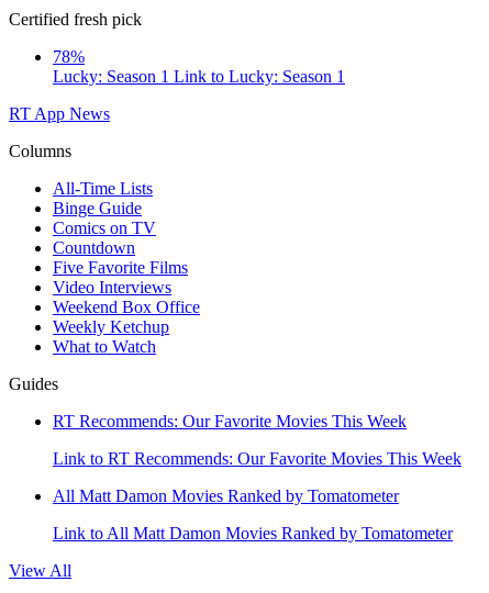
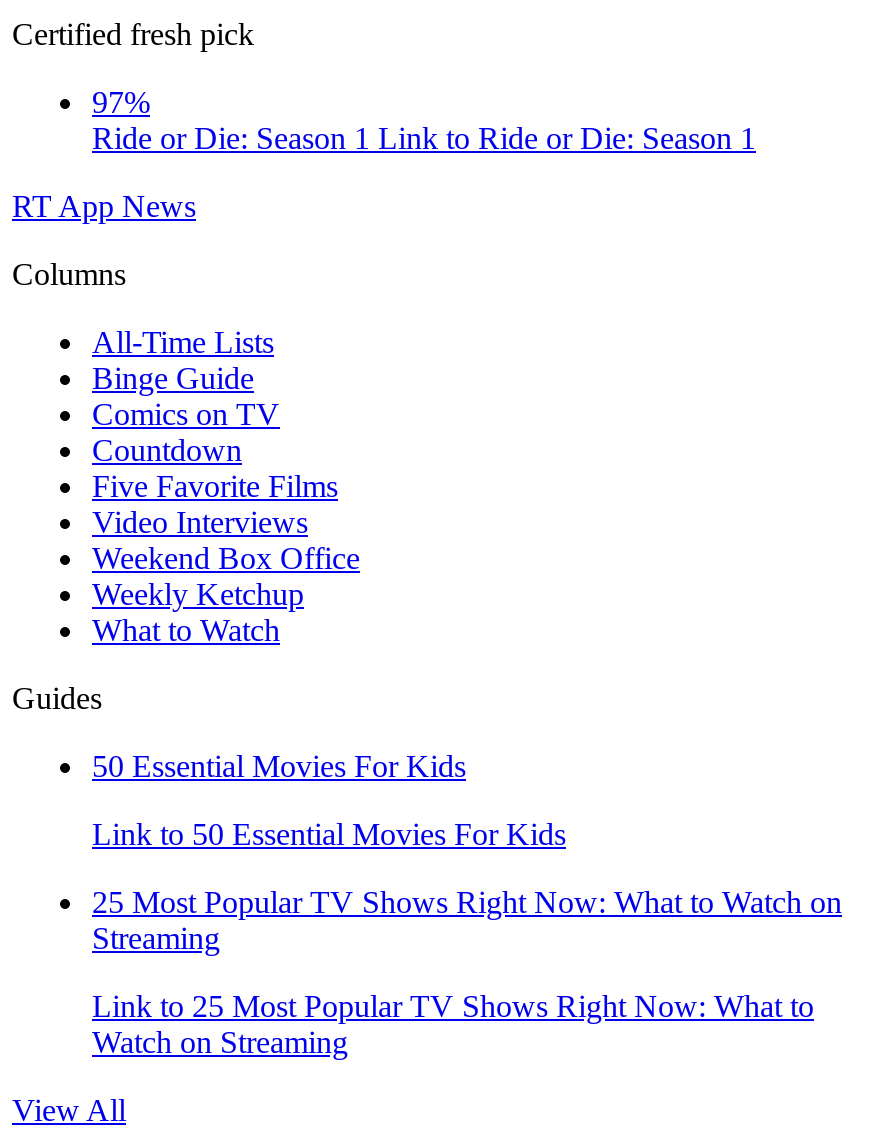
- 78%
- Lucky: Season 1 Link to Lucky: Season 1
+ 97%
+ Ride or Die: Season 1 Link to Ride or Die: Season 1

- RT Recommends: Our Favorite Movies This Week
+ 50 Essential Movies For Kids

- Link to RT Recommends: Our Favorite Movies This Week
+ Link to 50 Essential Movies For Kids

- All Matt Damon Movies Ranked by Tomatometer
+ 25 Most Popular TV Shows Right Now: What to Watch on
+ Streaming

- Link to All Matt Damon Movies Ranked by Tomatometer
+ Link to 25 Most Popular TV Shows Right Now: What to
+ Watch on Streaming
